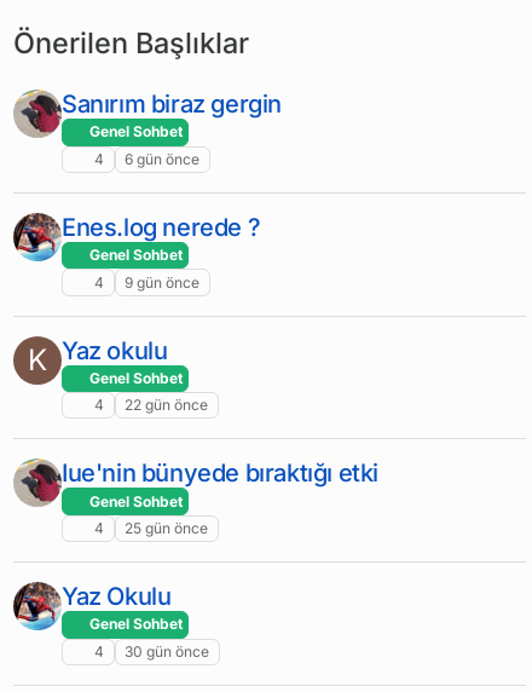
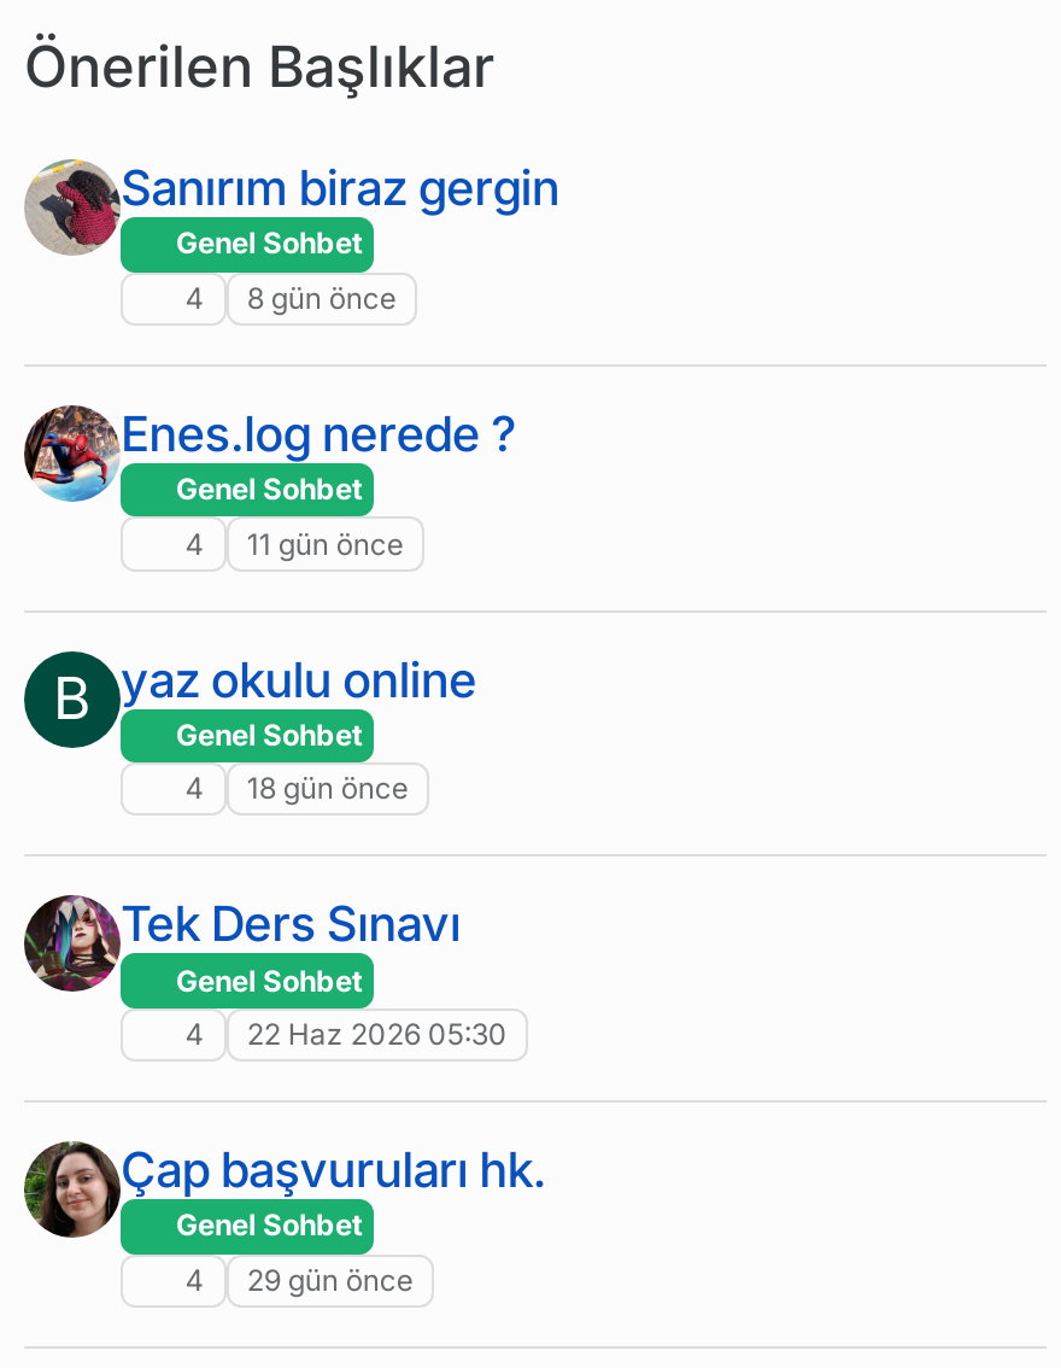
- 4 6 gün önce
+ 4 8 gün önce

- 4 9 gün önce
+ 4 11 gün önce

- K Yaz okulu
+ B yaz okulu online

- 4 22 gün önce
+ 4 18 gün önce

- [image]
- Iue'nin bünyede bıraktığı etki
+ [image]
+ Tek Ders Sınavı

- 4 25 gün önce
+ 4 22 Haz 2026 05:30

- [image]
- Yaz Okulu
+ [image]
+ Çap başvuruları hk.

- 4 30 gün önce
+ 4 29 gün önce
